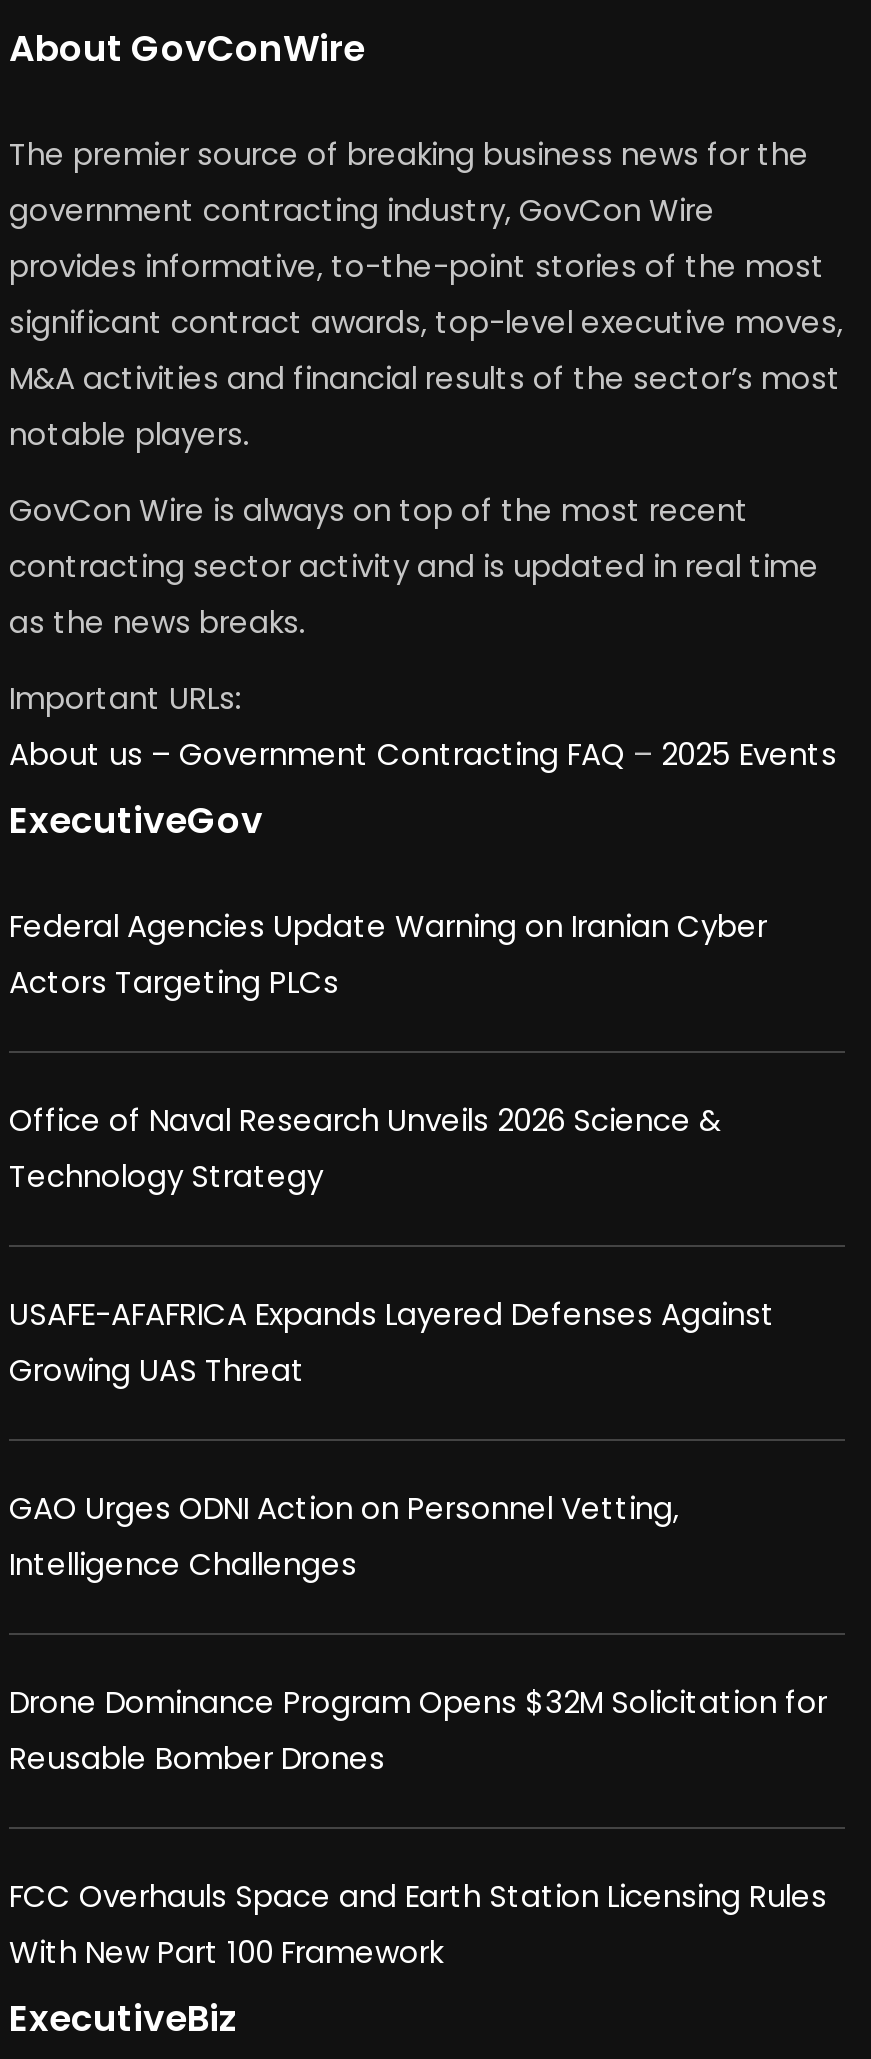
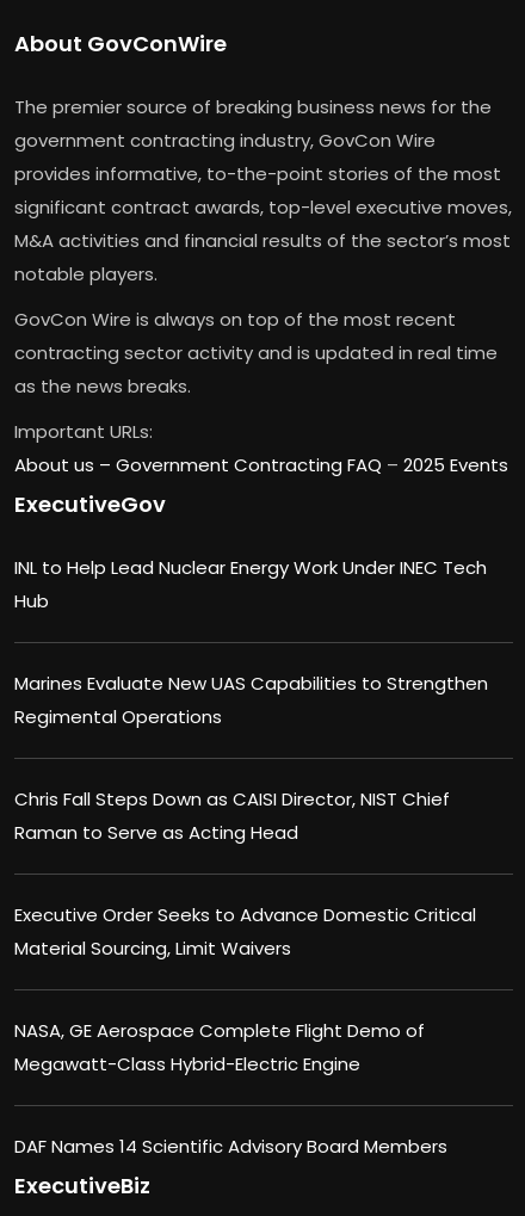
- Federal Agencies Update Warning on Iranian Cyber
- Actors Targeting PLCs
+ INL to Help Lead Nuclear Energy Work Under INEC Tech
+ Hub

- Office of Naval Research Unveils 2026 Science &
- Technology Strategy
+ Marines Evaluate New UAS Capabilities to Strengthen
+ Regimental Operations

- USAFE-AFAFRICA Expands Layered Defenses Against
- Growing UAS Threat
+ Chris Fall Steps Down as CAISI Director, NIST Chief
+ Raman to Serve as Acting Head

- GAO Urges ODNI Action on Personnel Vetting,
- Intelligence Challenges
+ Executive Order Seeks to Advance Domestic Critical
+ Material Sourcing, Limit Waivers

- Drone Dominance Program Opens $32M Solicitation for
- Reusable Bomber Drones
+ NASA, GE Aerospace Complete Flight Demo of
+ Megawatt-Class Hybrid-Electric Engine

- FCC Overhauls Space and Earth Station Licensing Rules
- With New Part 100 Framework
+ DAF Names 14 Scientific Advisory Board Members
